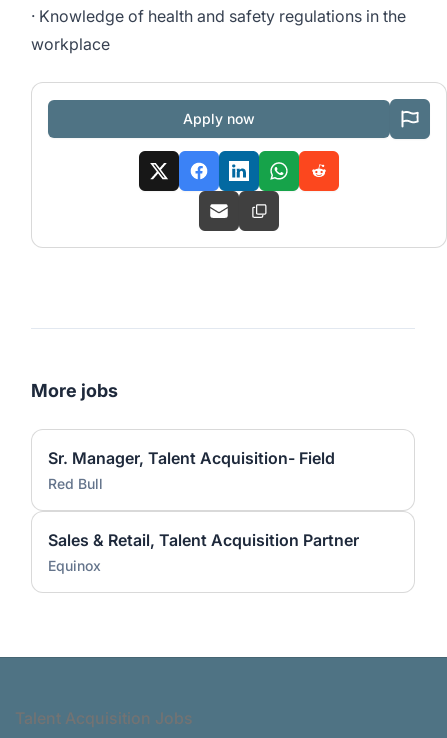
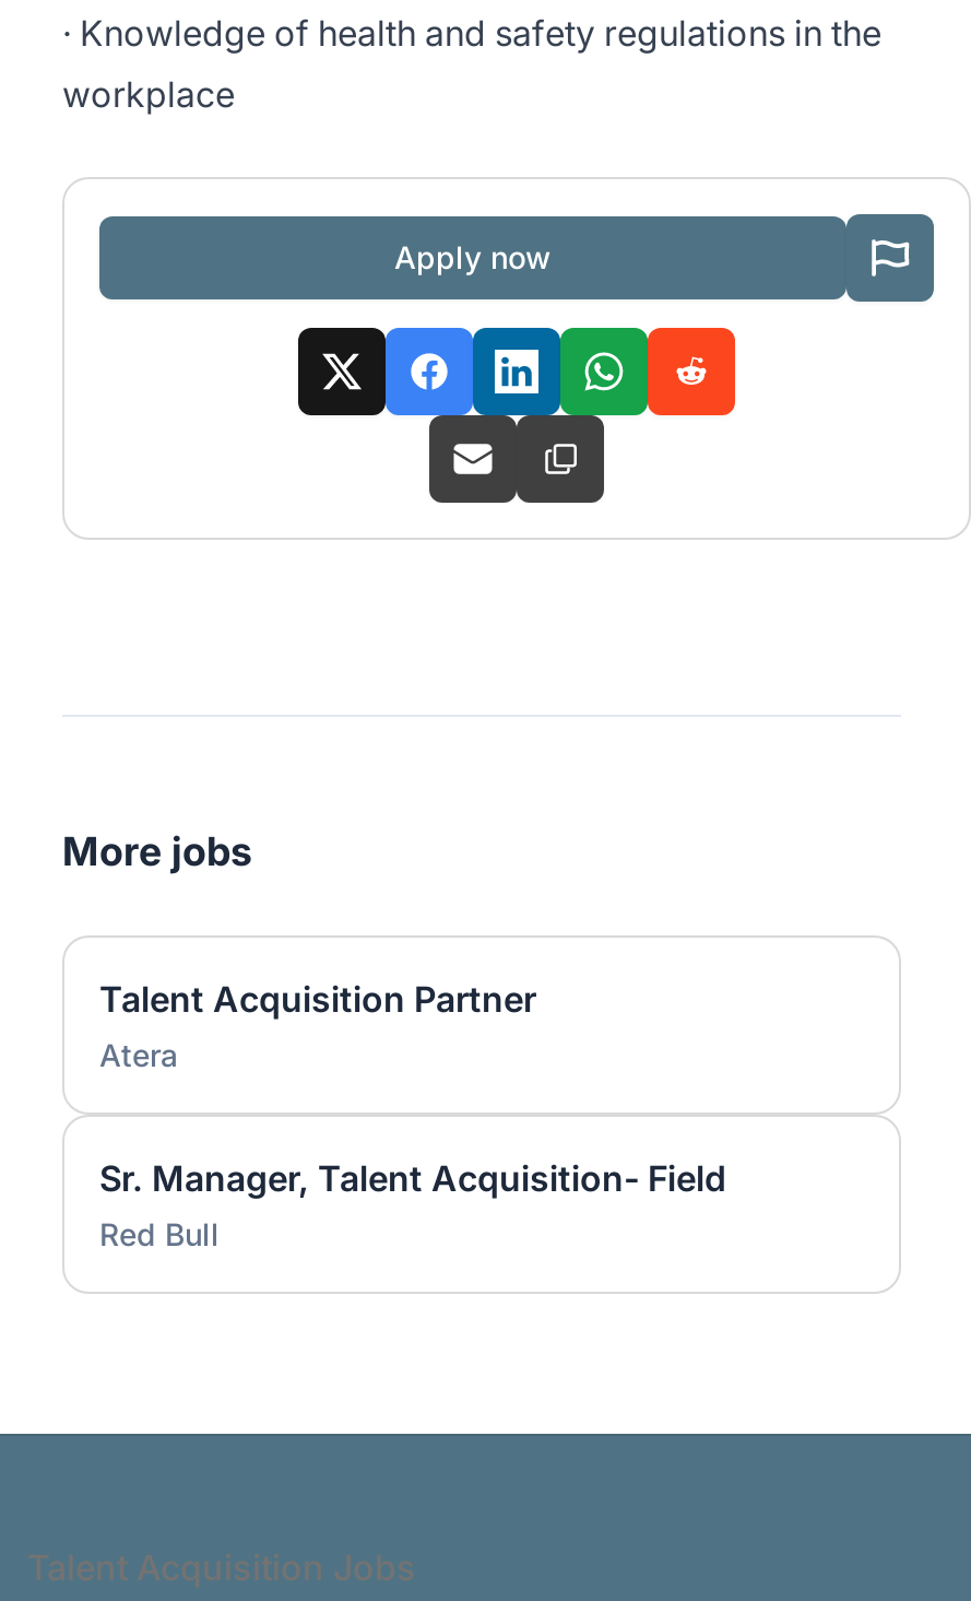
+ Talent Acquisition Partner
+ Atera

moved down: Sr. Manager, Talent Acquisition- Field | Red Bull

- Sales & Retail, Talent Acquisition Partner
- Equinox
